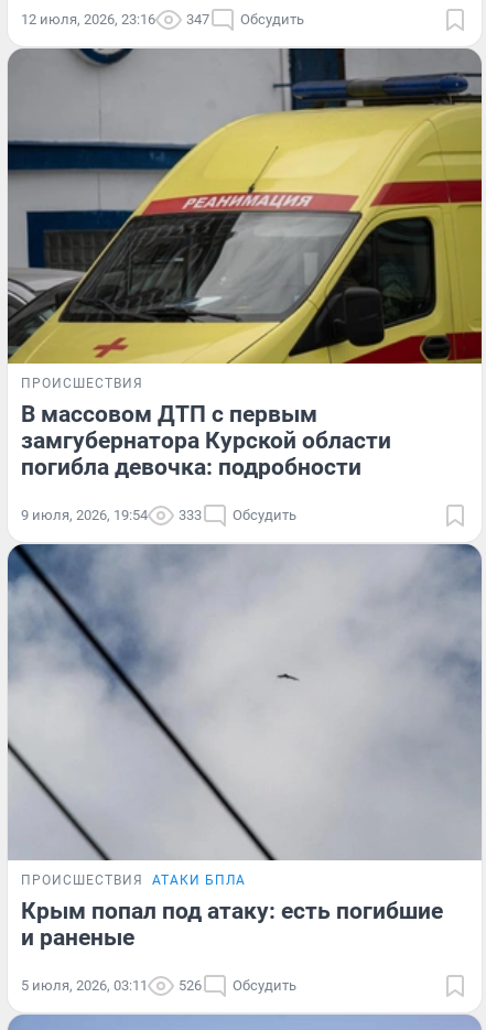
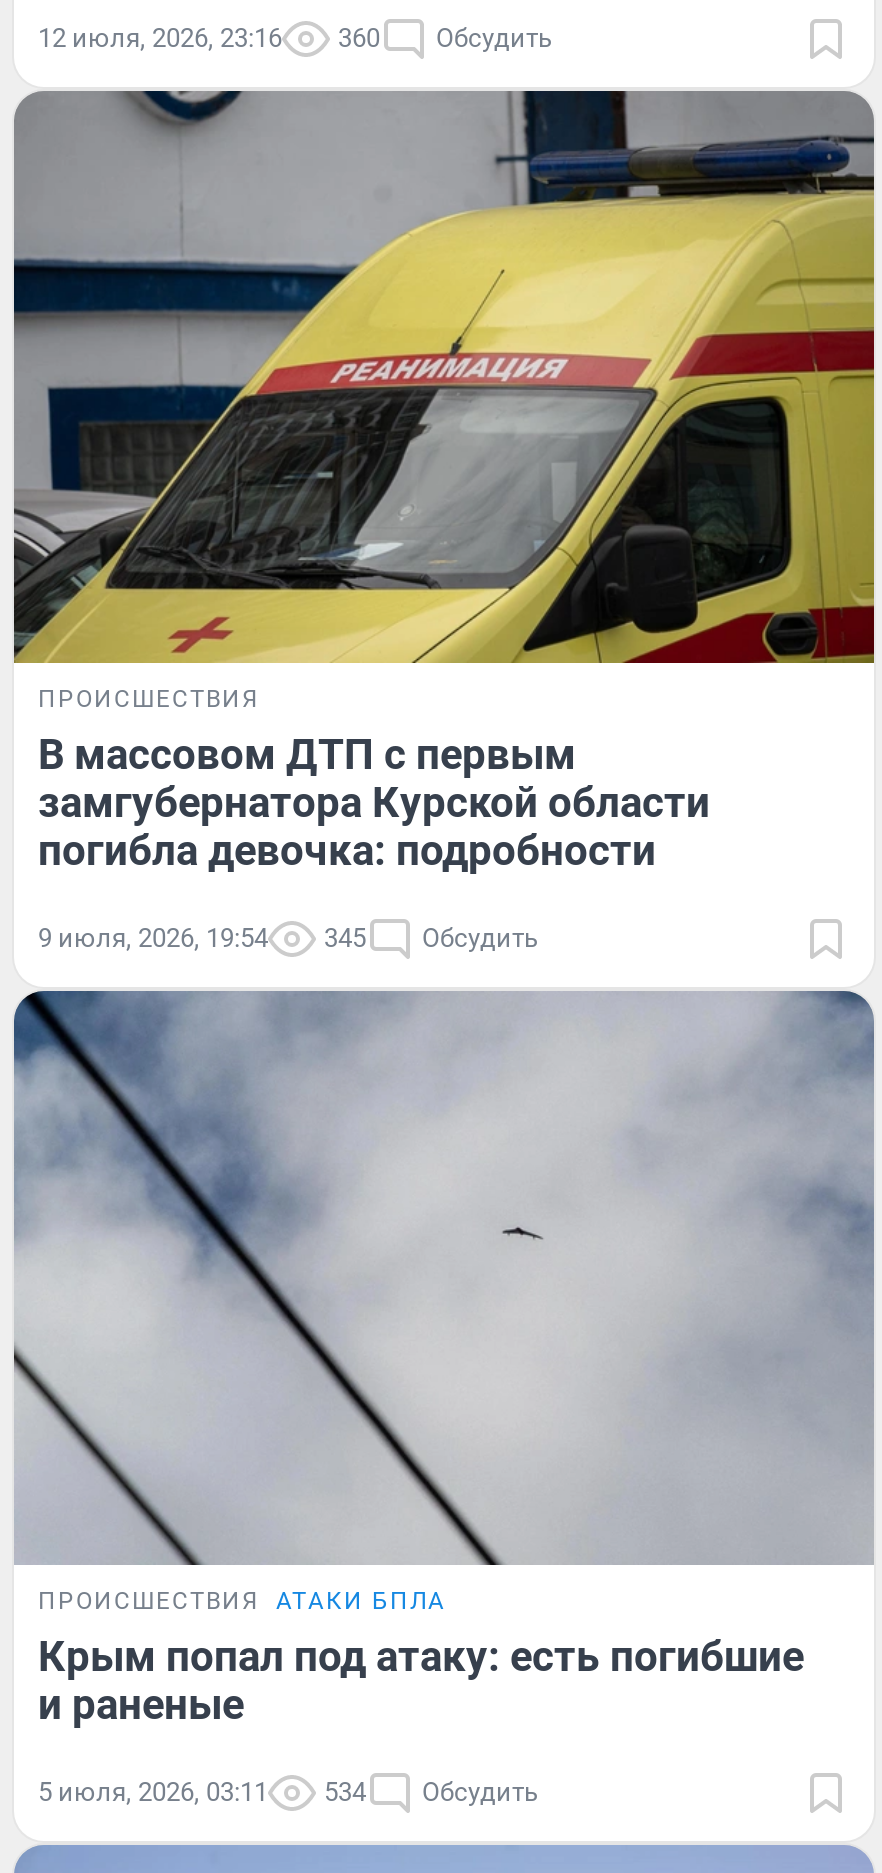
- 12 июля, 2026, 23:16 347 Обсудить
+ 12 июля, 2026, 23:16 360 Обсудить

- 9 июля, 2026, 19:54 333 Обсудить
+ 9 июля, 2026, 19:54 345 Обсудить

- 5 июля, 2026, 03:11 526 Обсудить
+ 5 июля, 2026, 03:11 534 Обсудить
